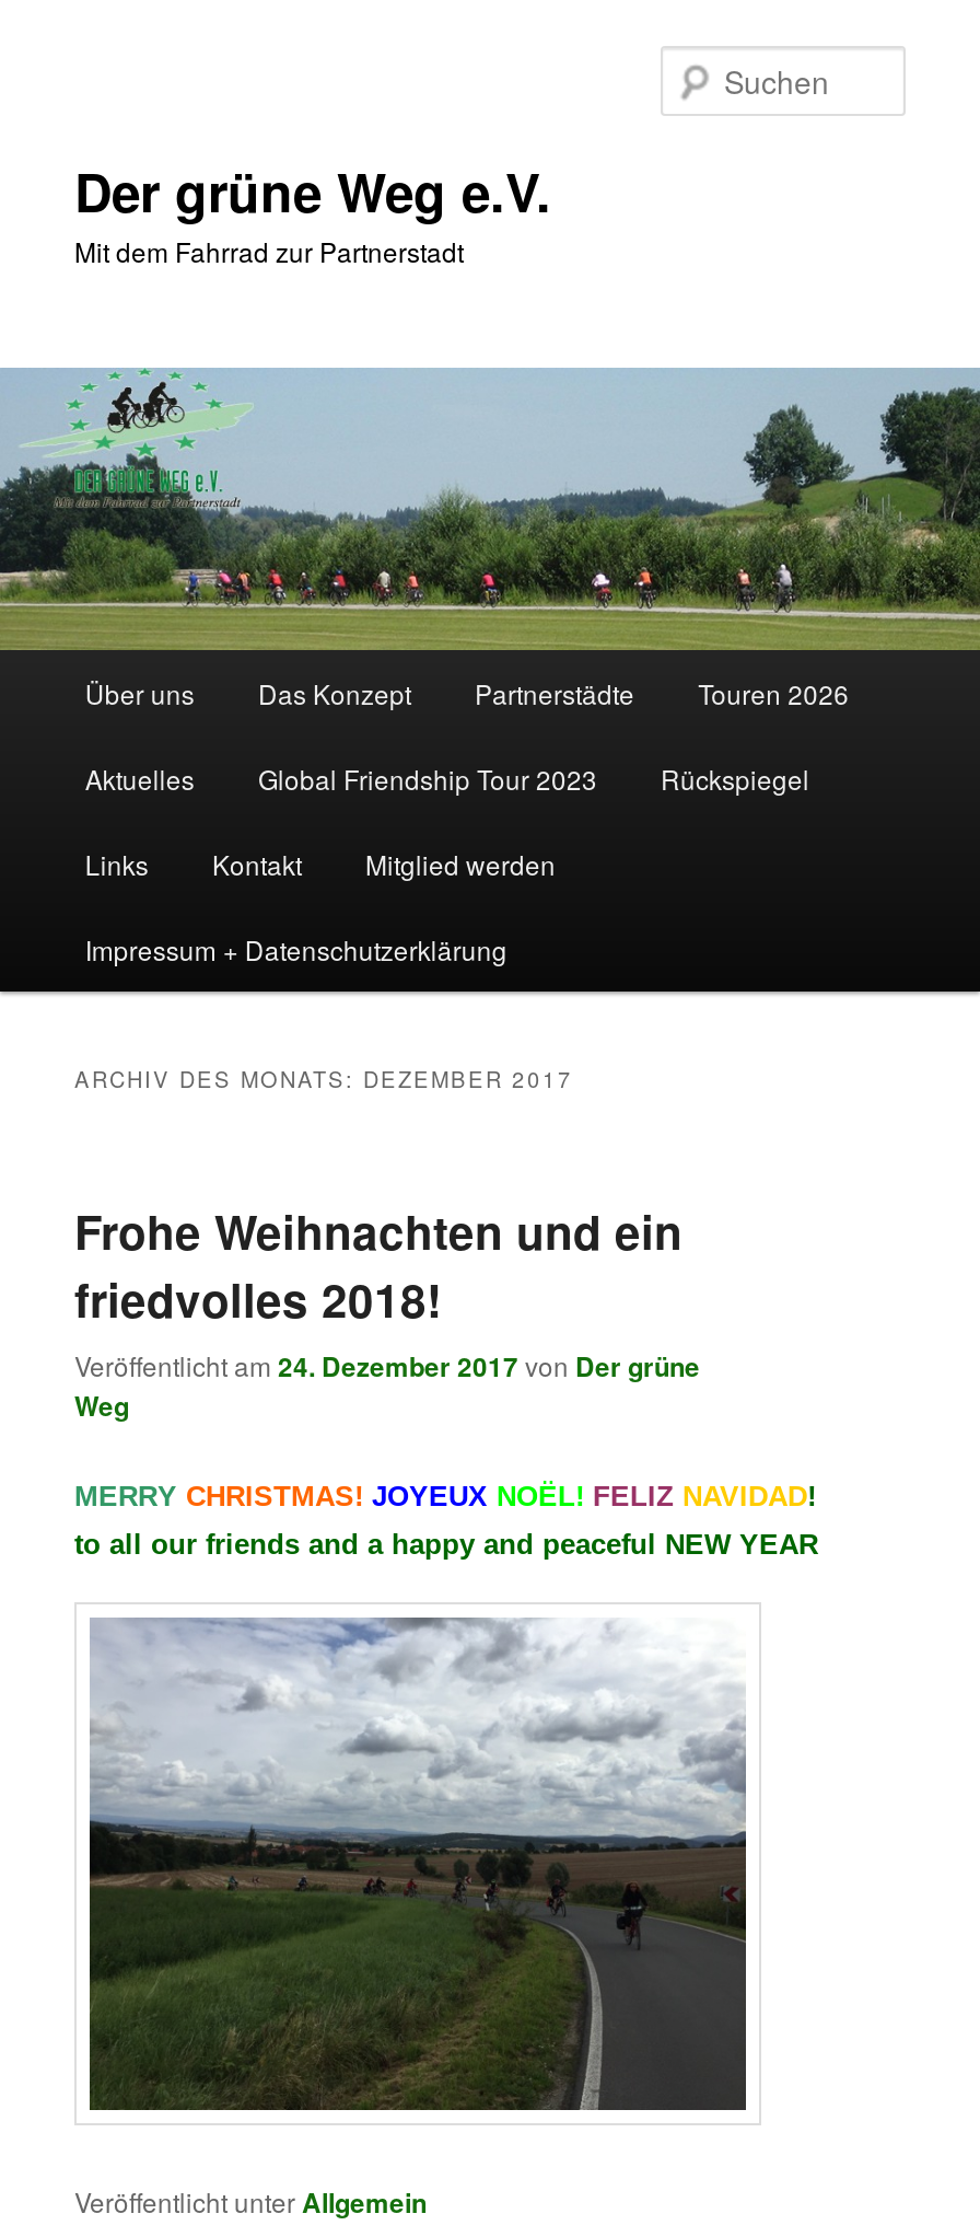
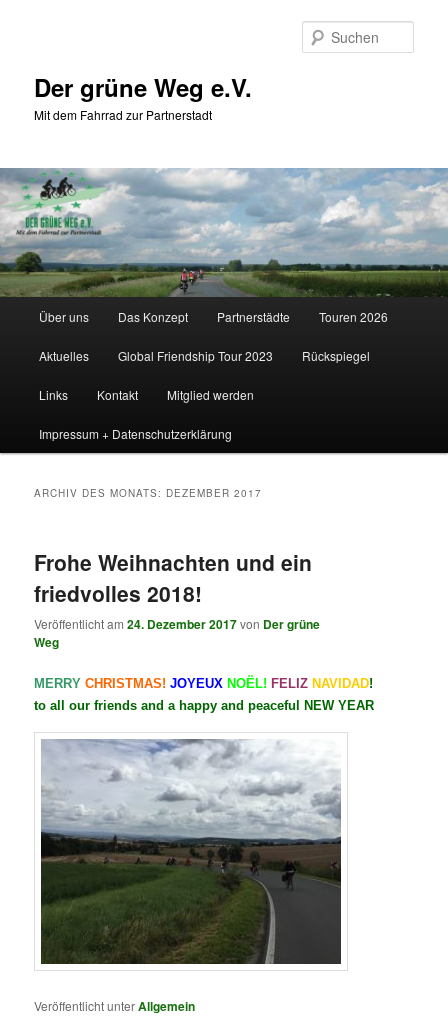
- [image]
+ [image]
